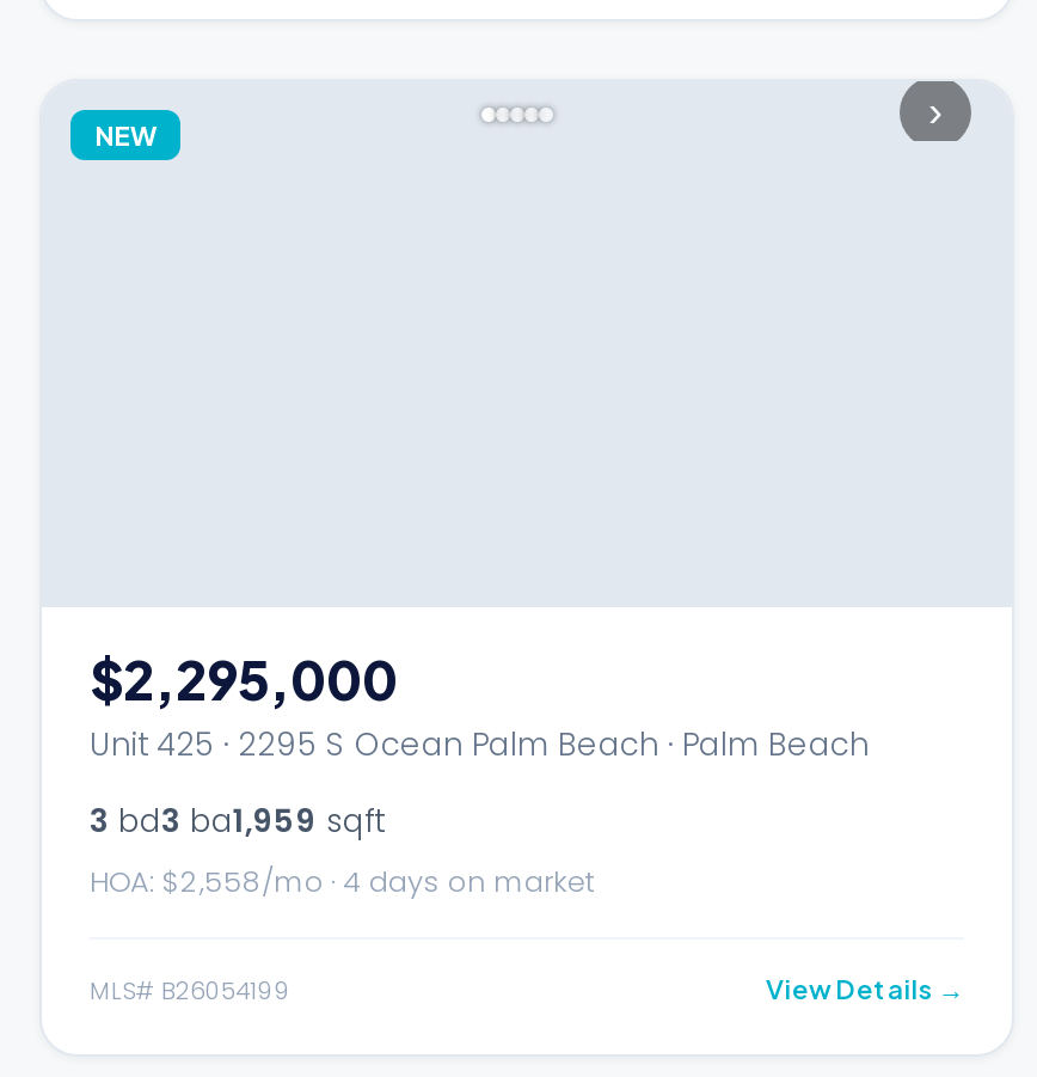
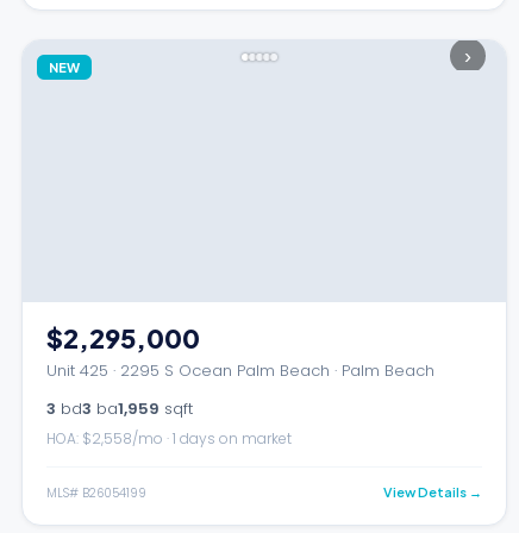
- HOA: $2,558/mo · 4 days on market
+ HOA: $2,558/mo · 1 days on market
